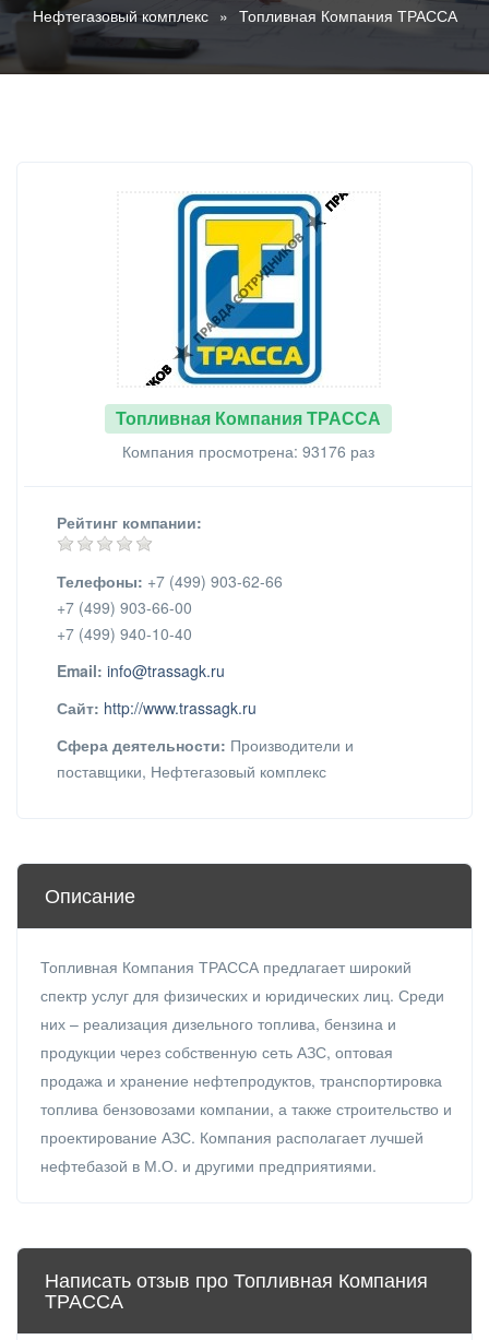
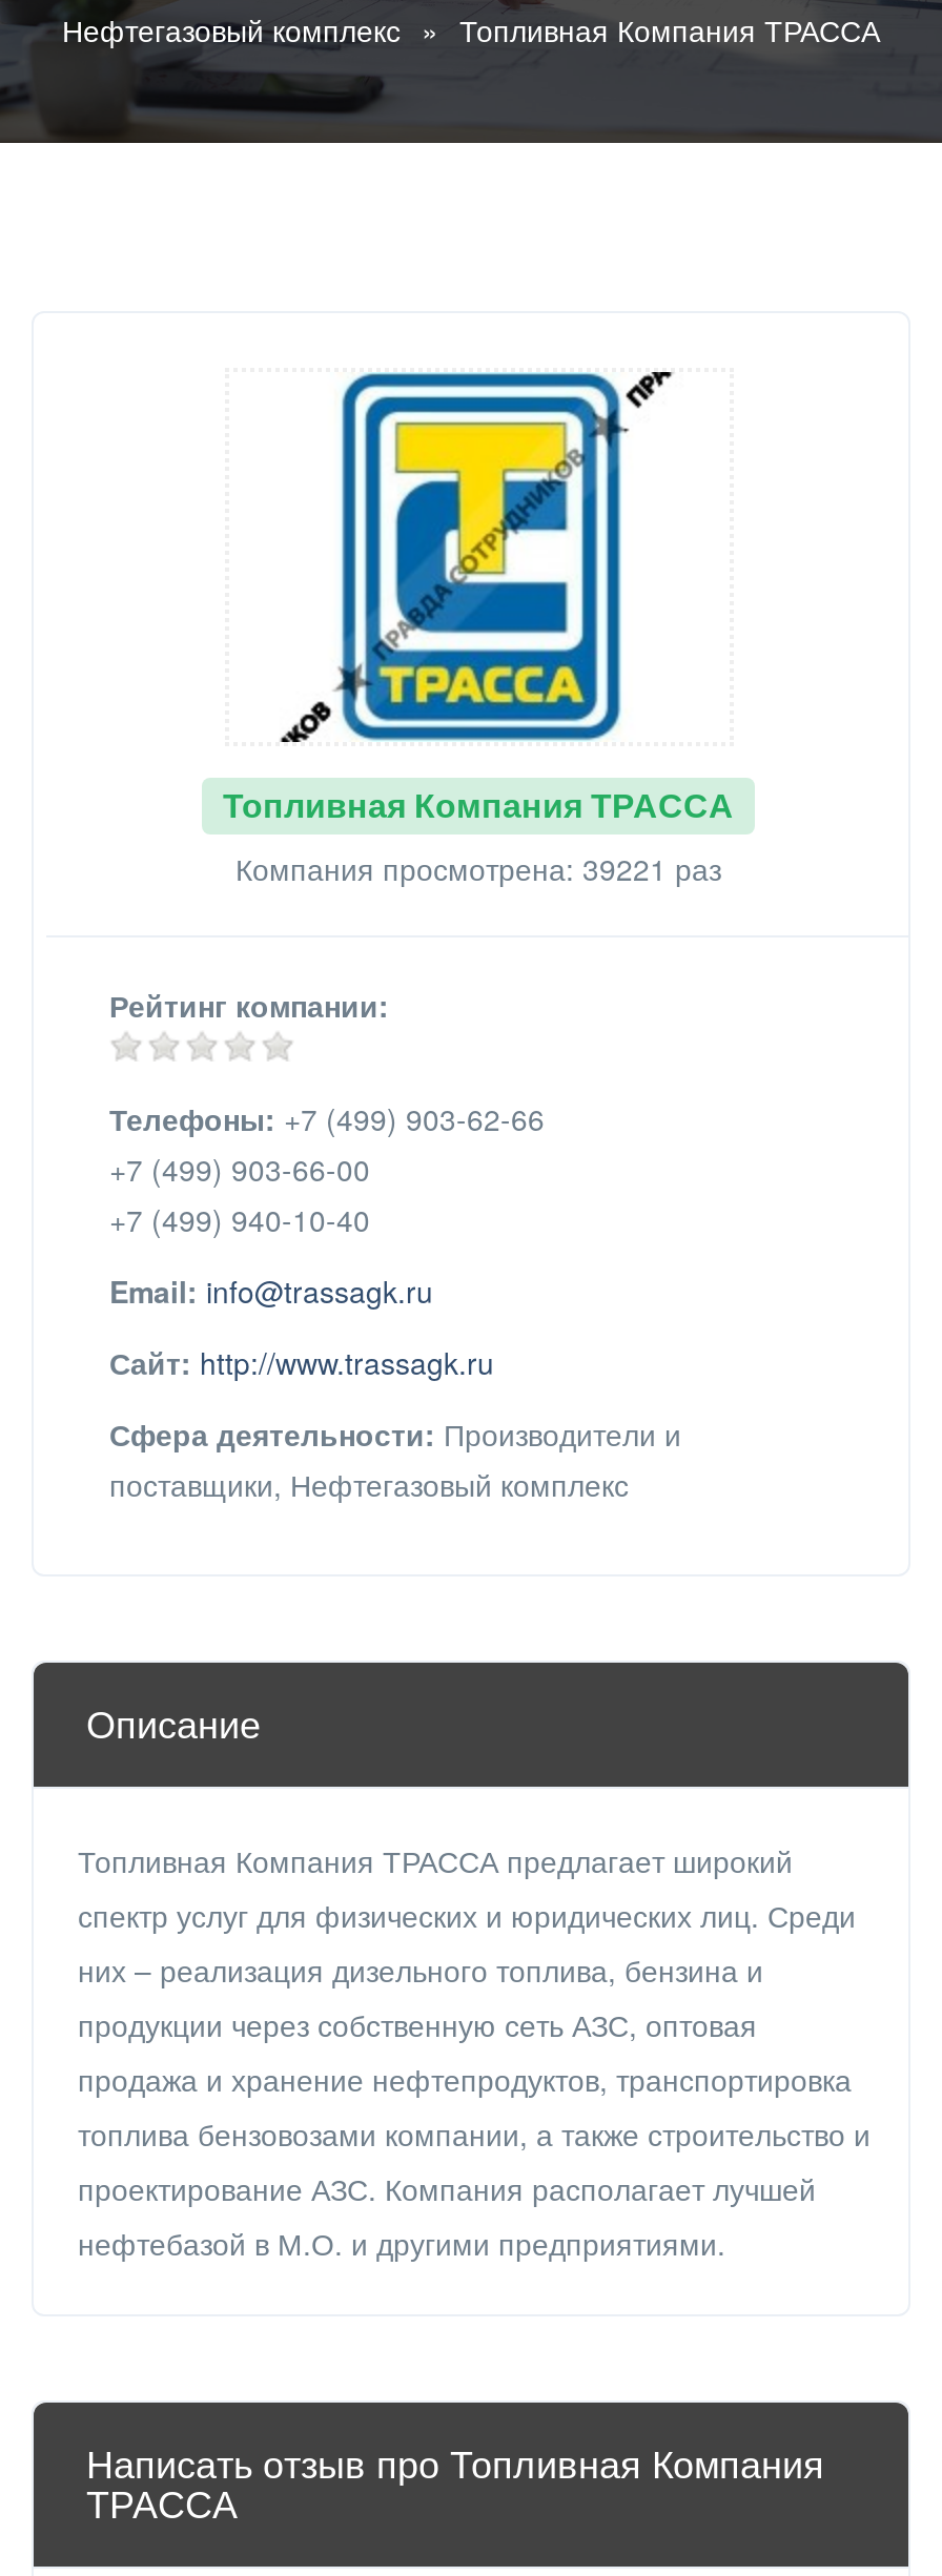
- Компания просмотрена: 93176 раз
+ Компания просмотрена: 39221 раз
